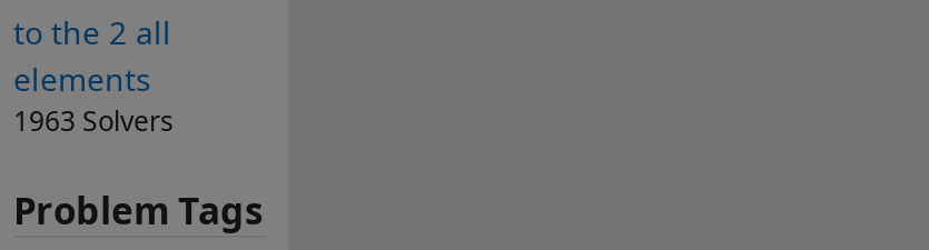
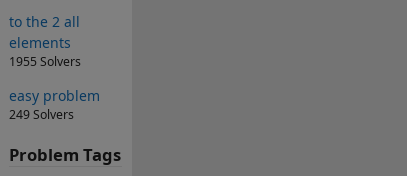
- 1963 Solvers
+ 1955 Solvers
+ easy problem
+ 249 Solvers
